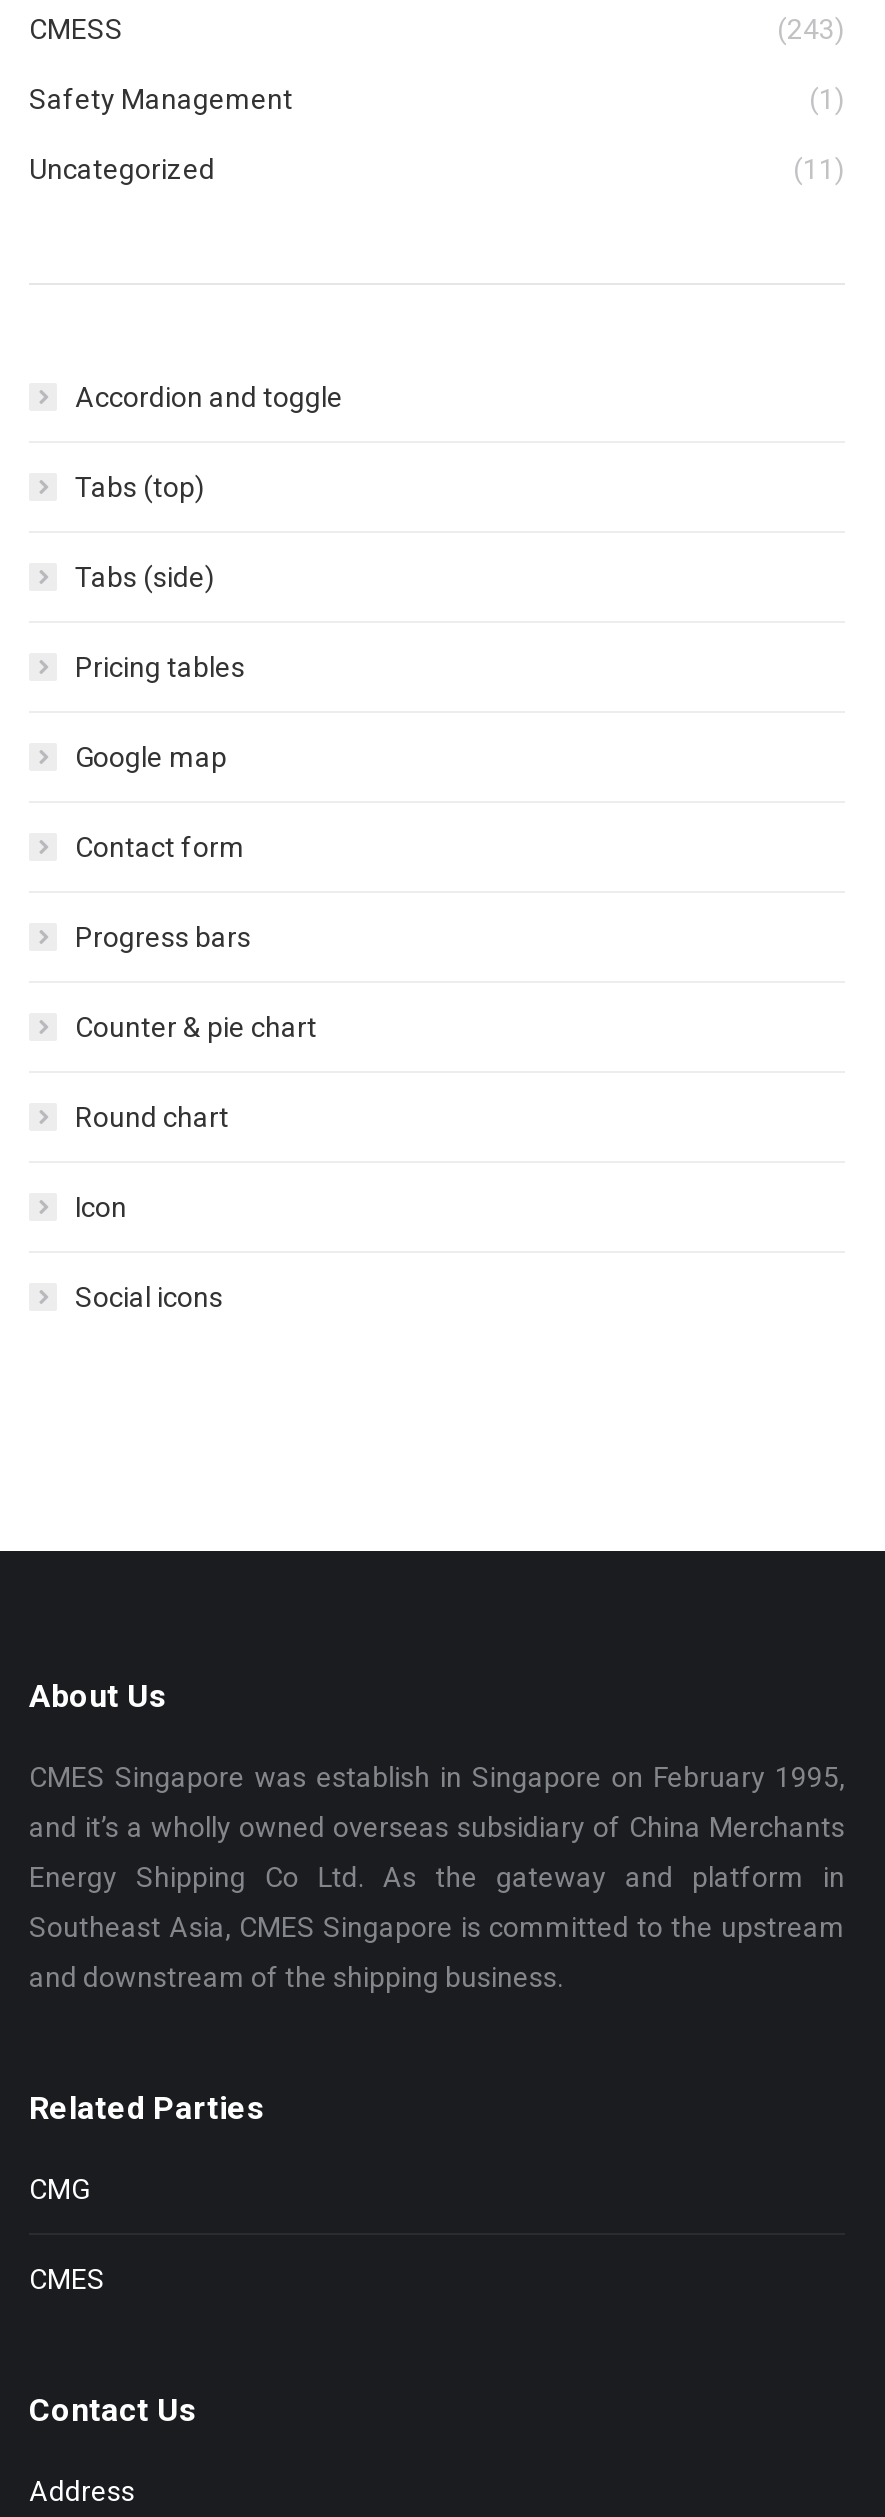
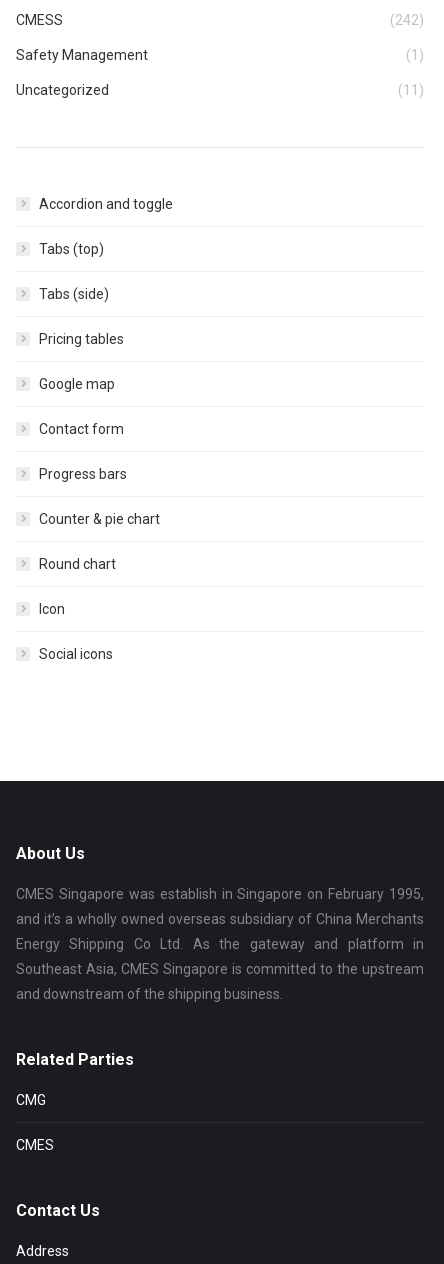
- (243)
+ (242)
